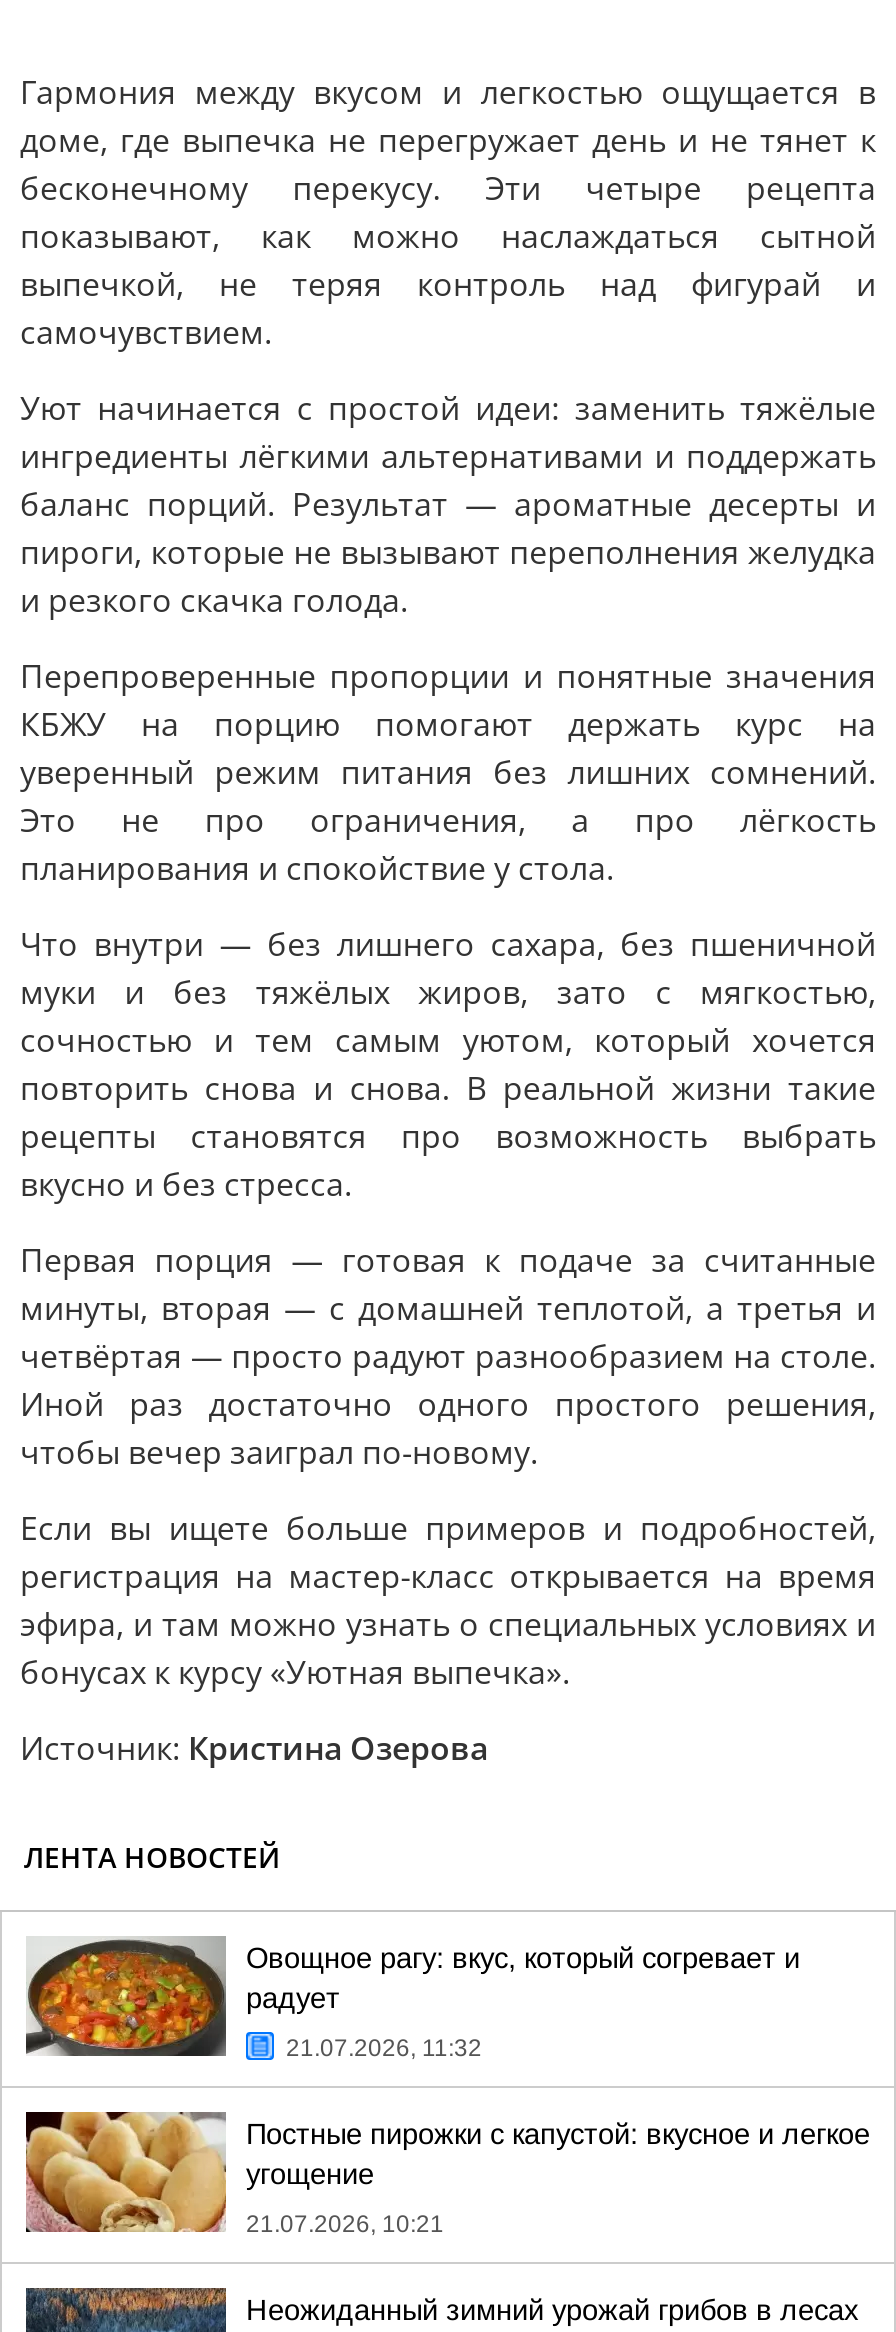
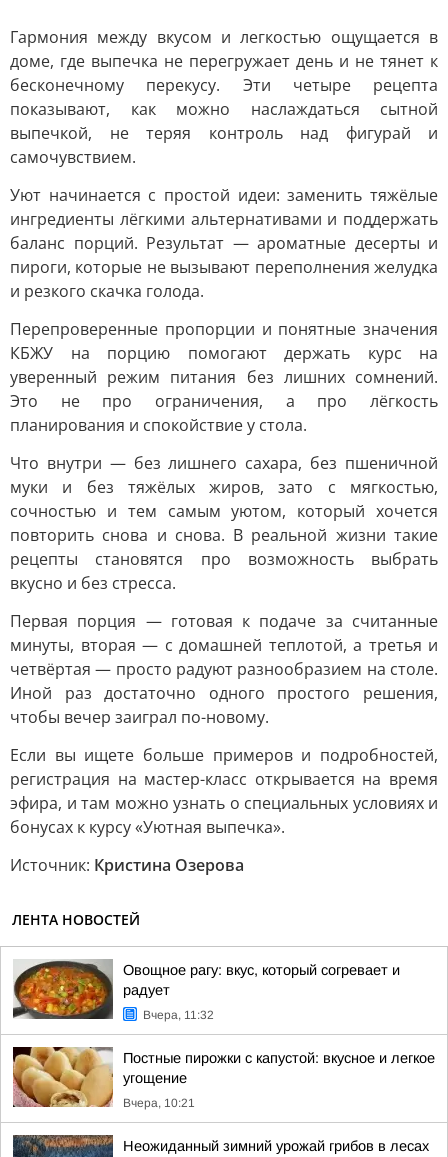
- 21.07.2026, 11:32
+ Вчера, 11:32

- 21.07.2026, 10:21
+ Вчера, 10:21
